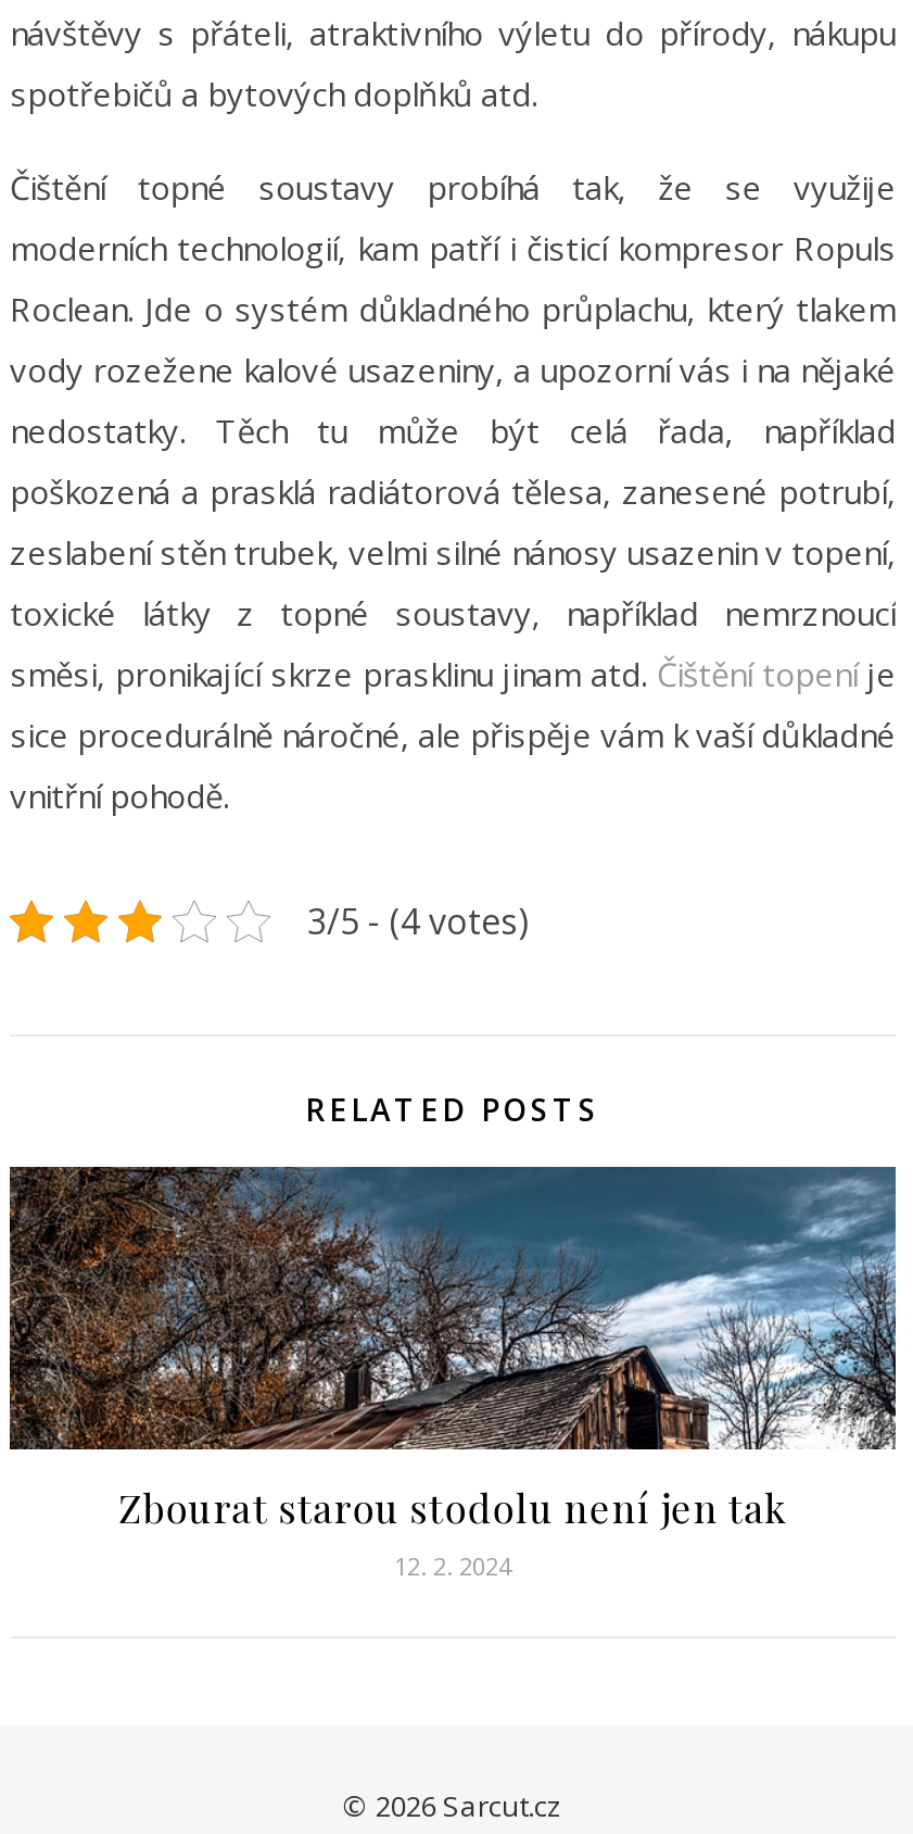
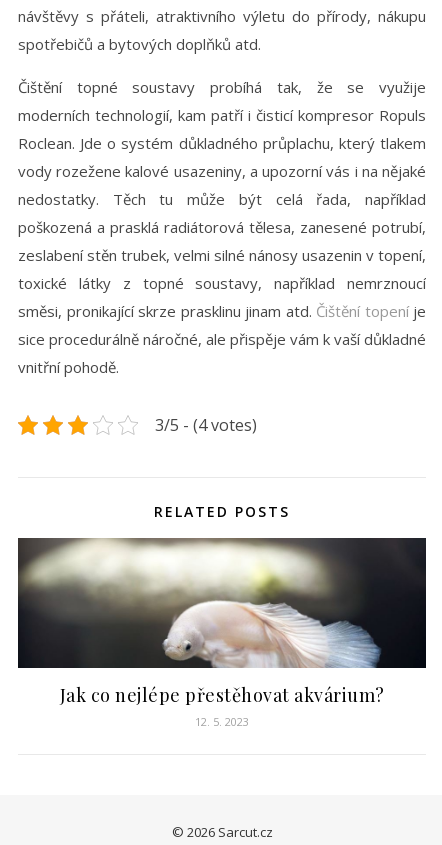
- [image]
- Zbourat starou stodolu není jen tak
- 12. 2. 2024
+ [image]
+ Jak co nejlépe přestěhovat akvárium?
+ 12. 5. 2023
